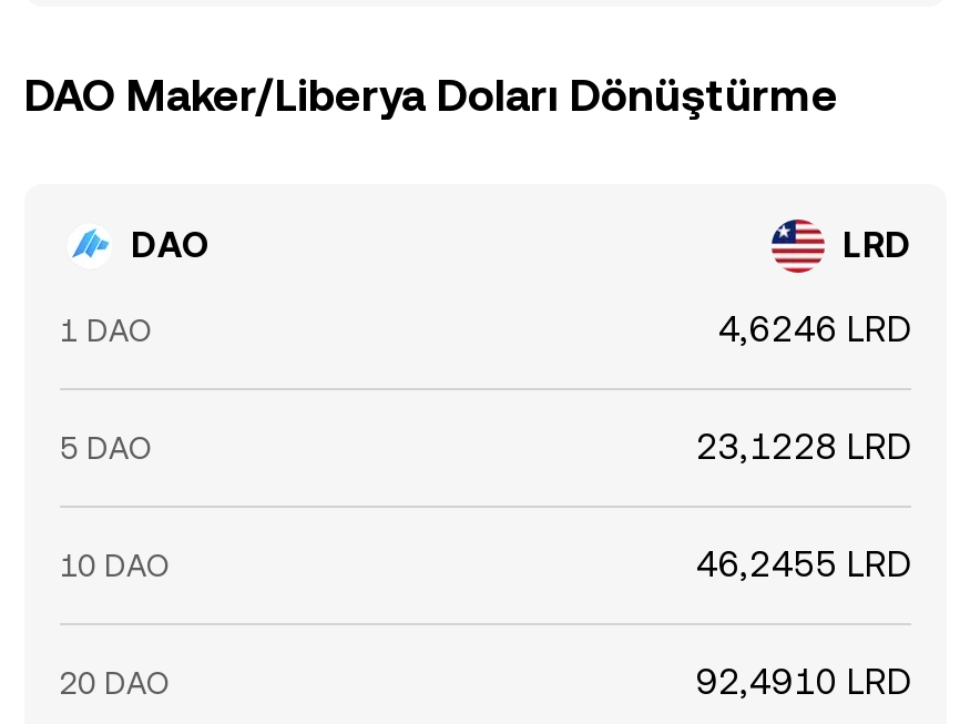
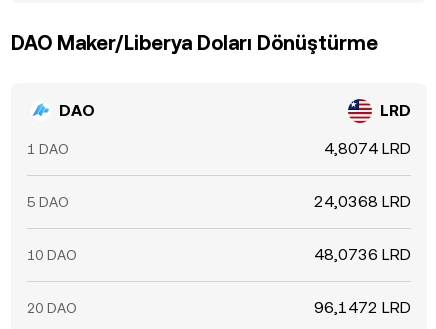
- 4,6246 LRD
+ 4,8074 LRD

- 23,1228 LRD
+ 24,0368 LRD

- 46,2455 LRD
+ 48,0736 LRD

- 92,4910 LRD
+ 96,1472 LRD
